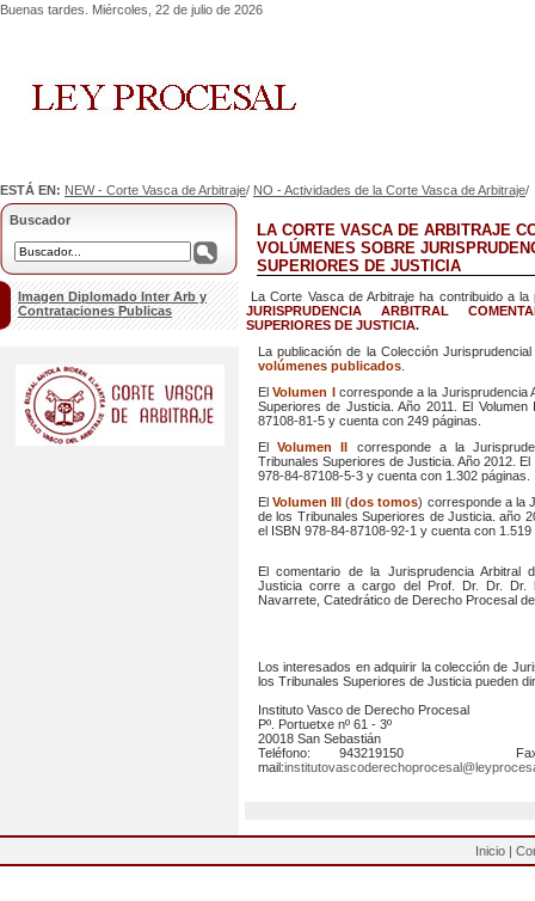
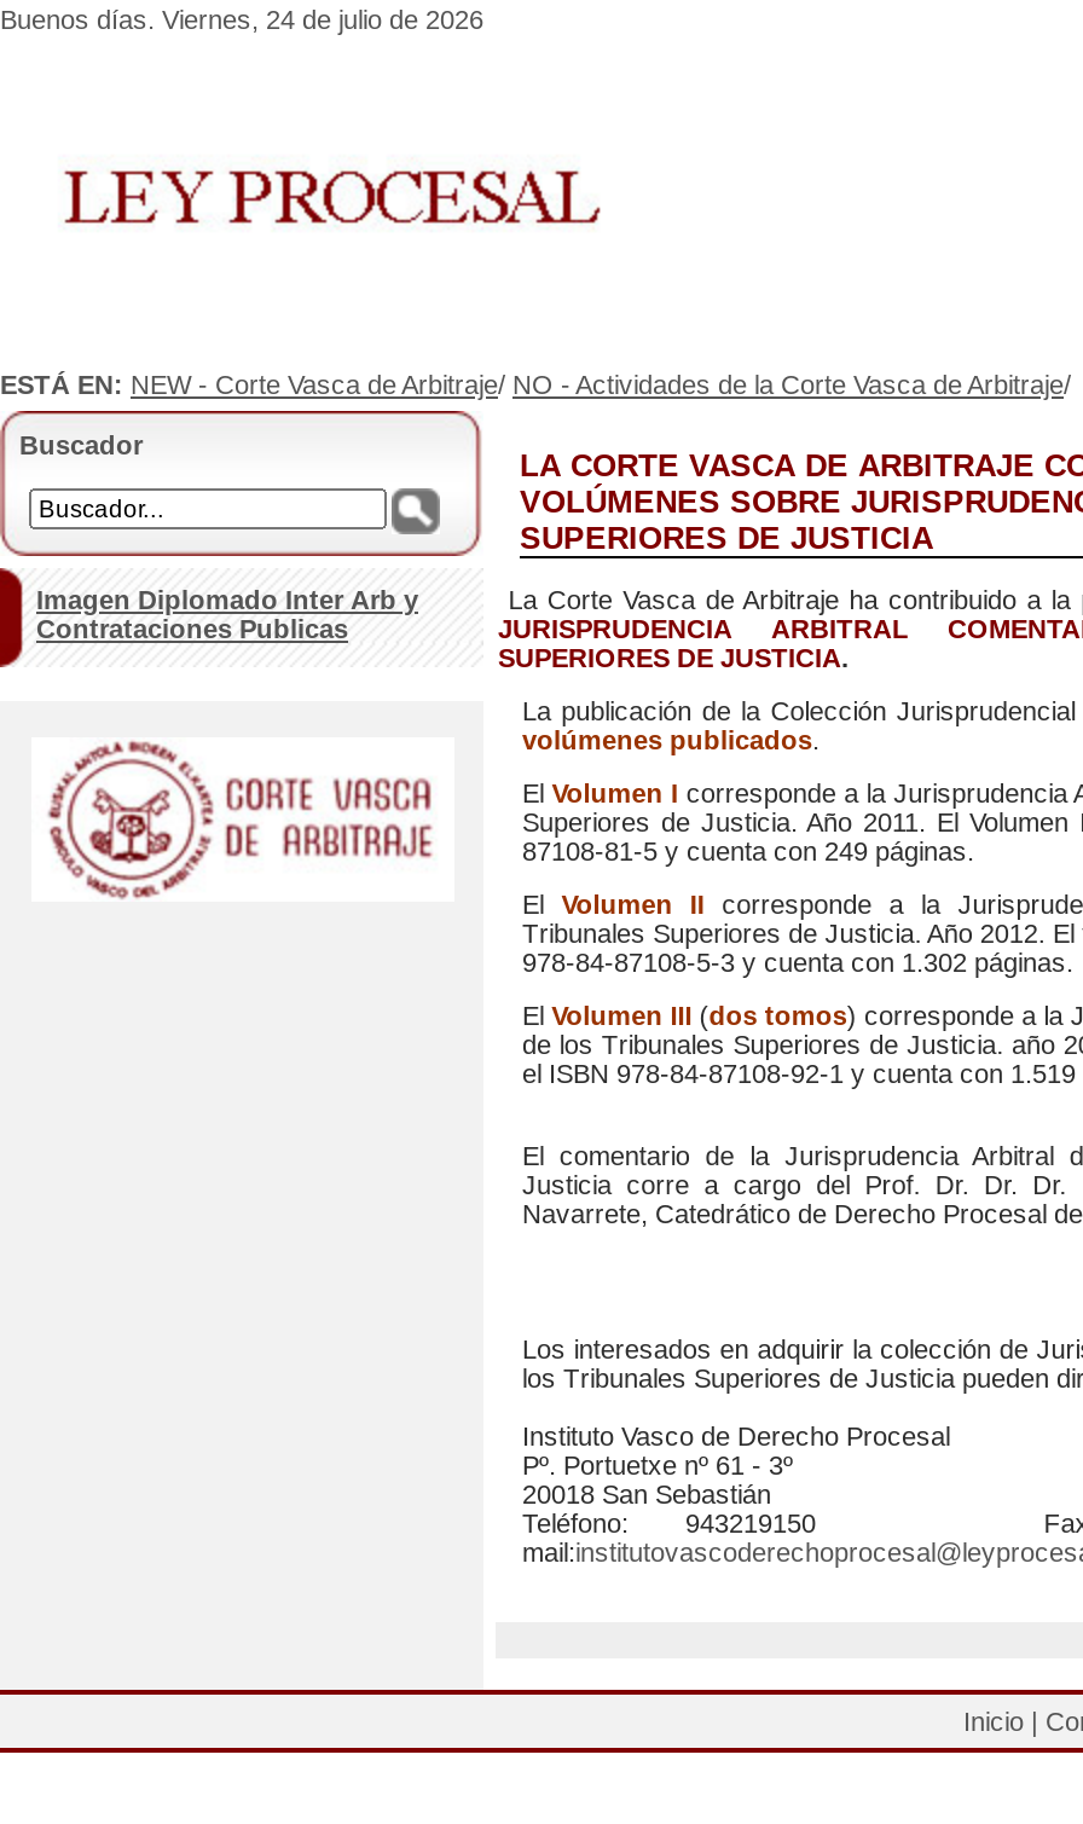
- Buenas tardes. Miércoles, 22 de julio de 2026
+ Buenos días. Viernes, 24 de julio de 2026
